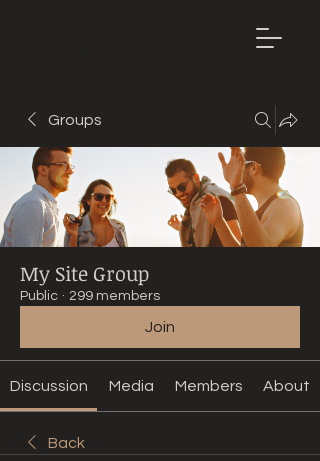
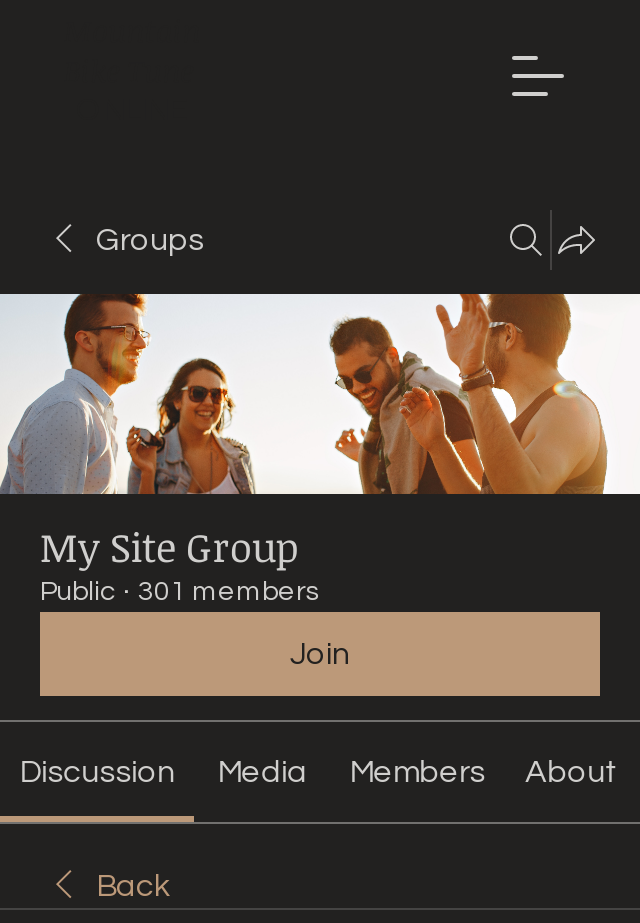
- Public · 299 members
+ Public · 301 members
